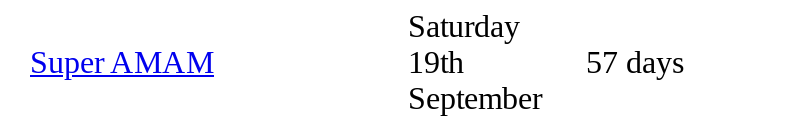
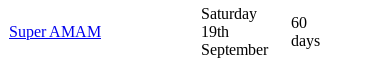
- 57 days
+ 60
+ days
